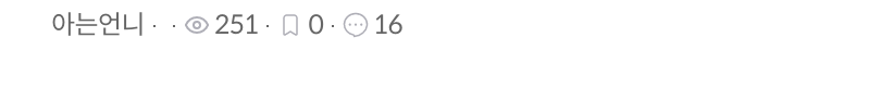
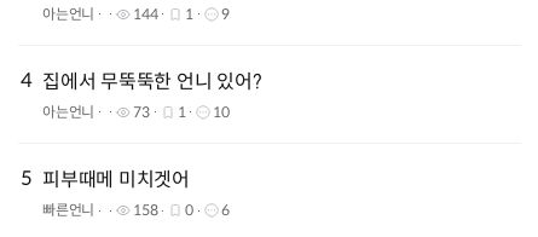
- 251
+ 144
+ 1
+ 9
+ 4 집에서 무뚝뚝한 언니 있어?
+ 아는언니
+ 73
+ 1
+ 10
+ 5 피부때메 미치겟어
+ 빠른언니
+ 158

- 16
+ 6
